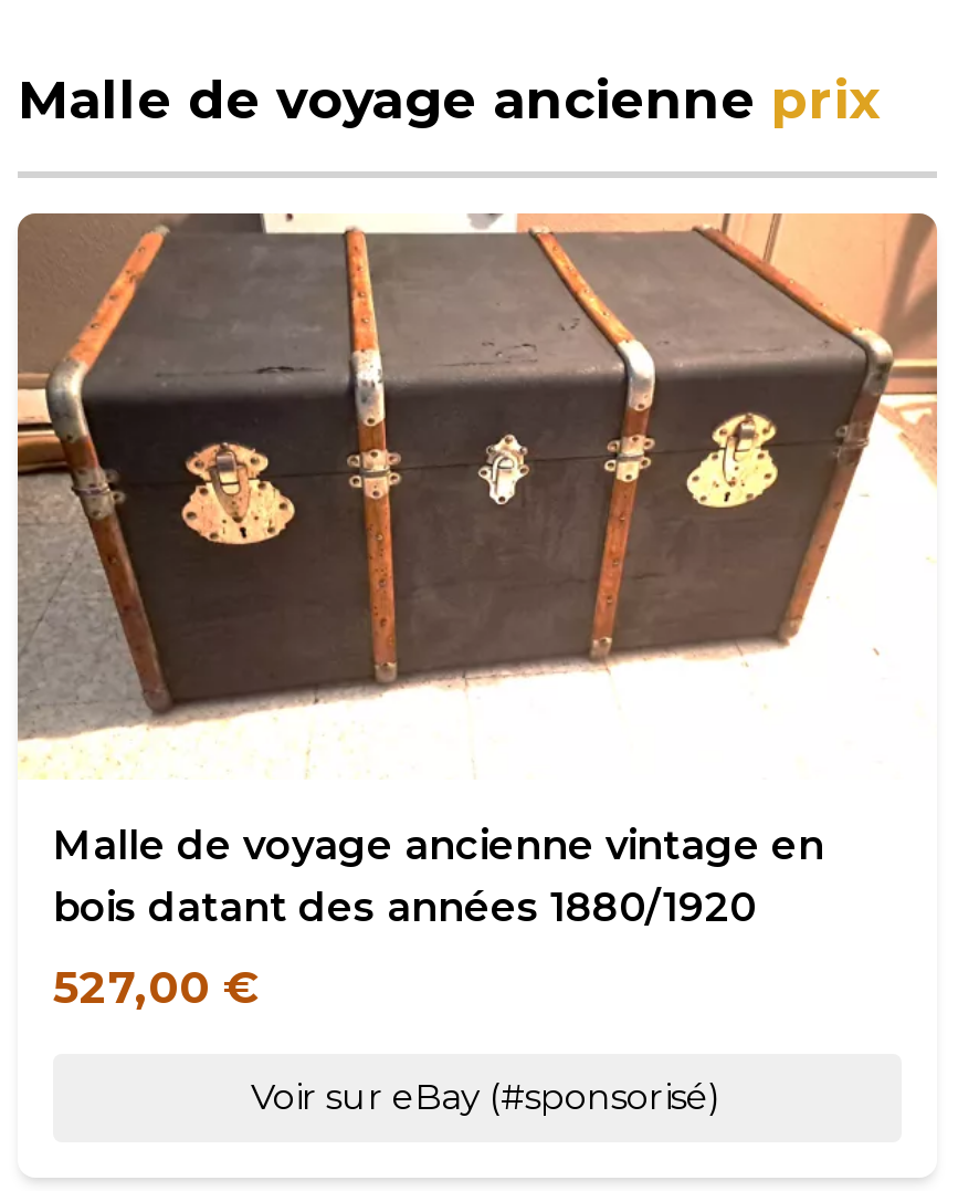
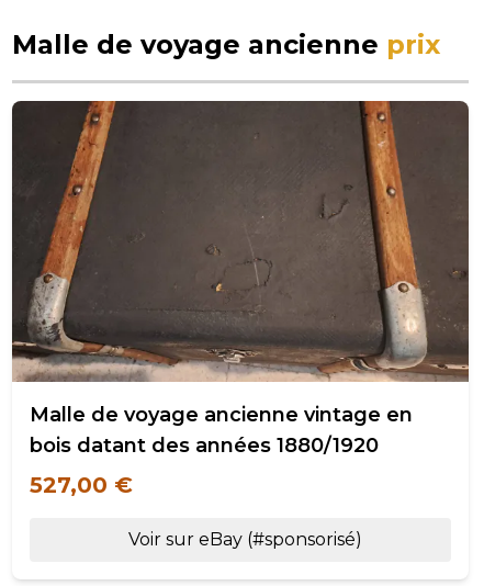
- [image]
+ [image]
